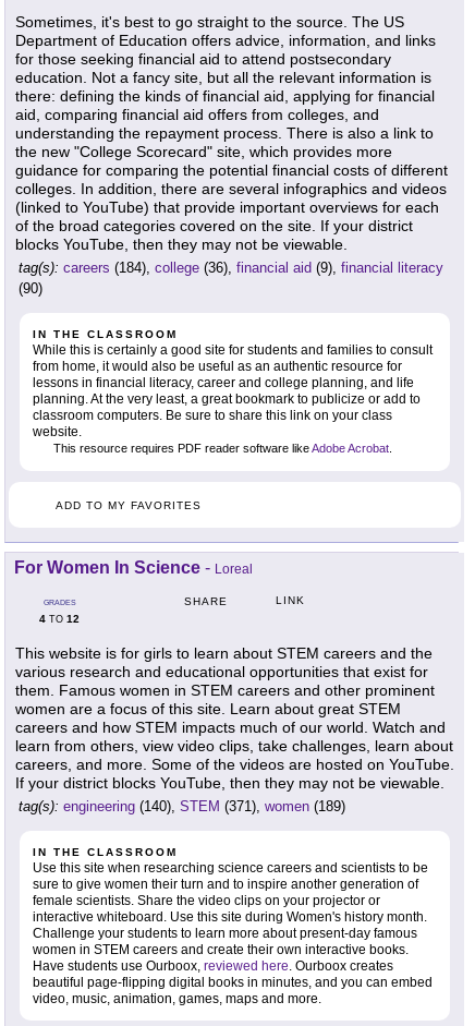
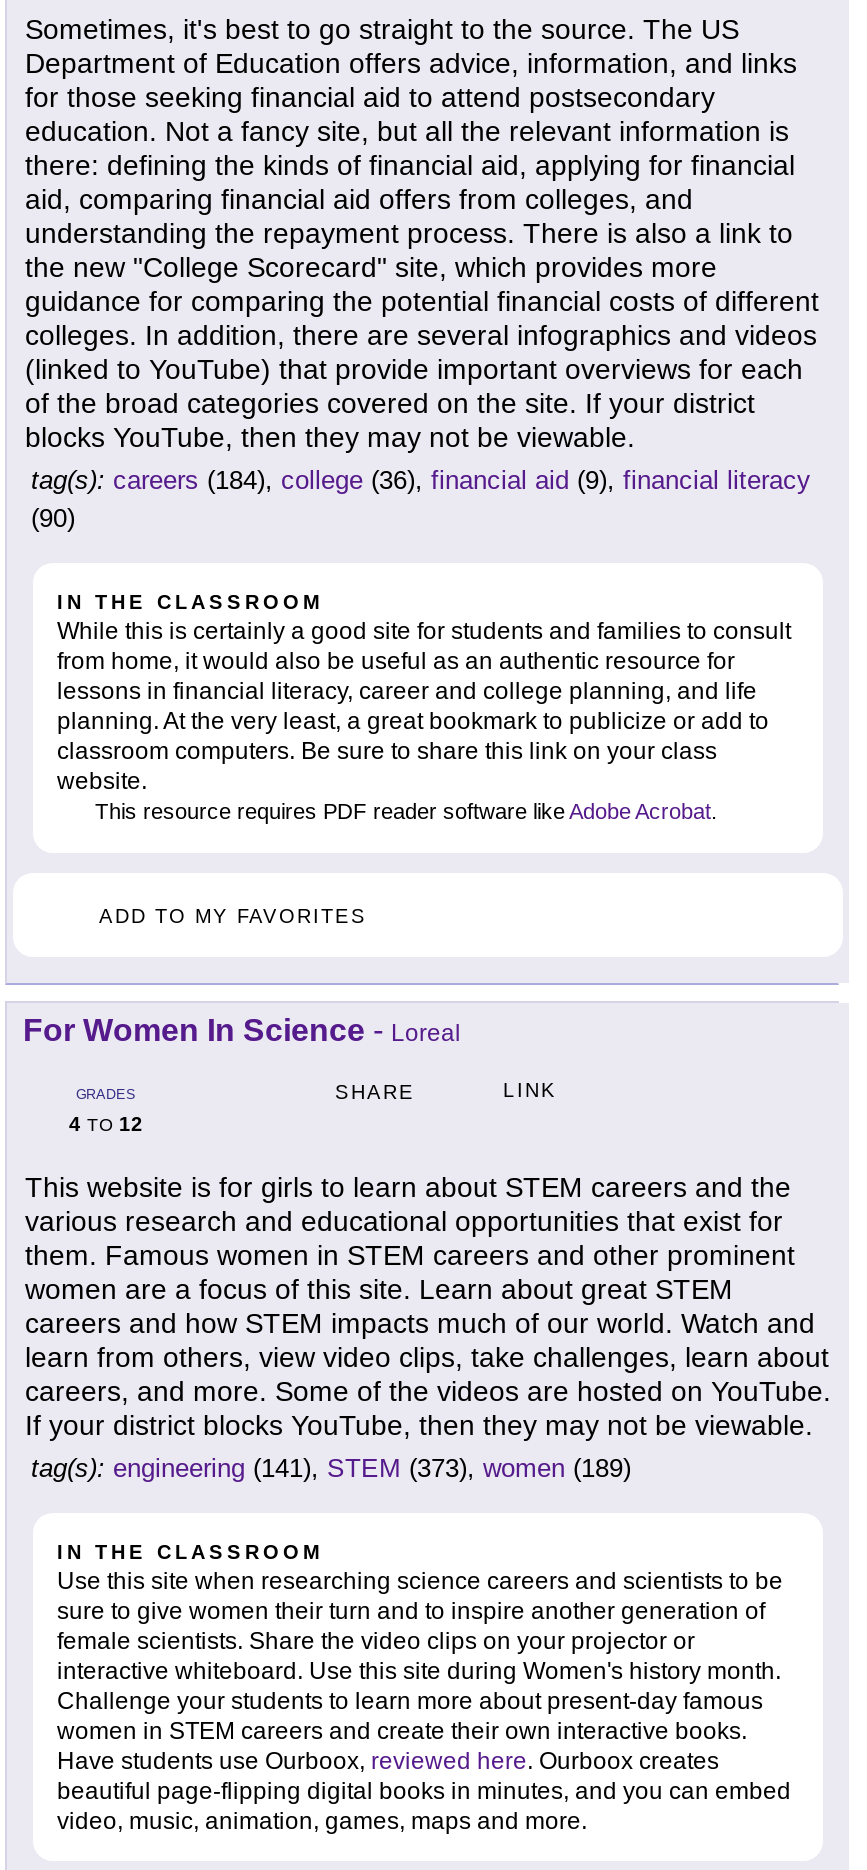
- tag(s): engineering (140), STEM (371), women (189)
+ tag(s): engineering (141), STEM (373), women (189)
